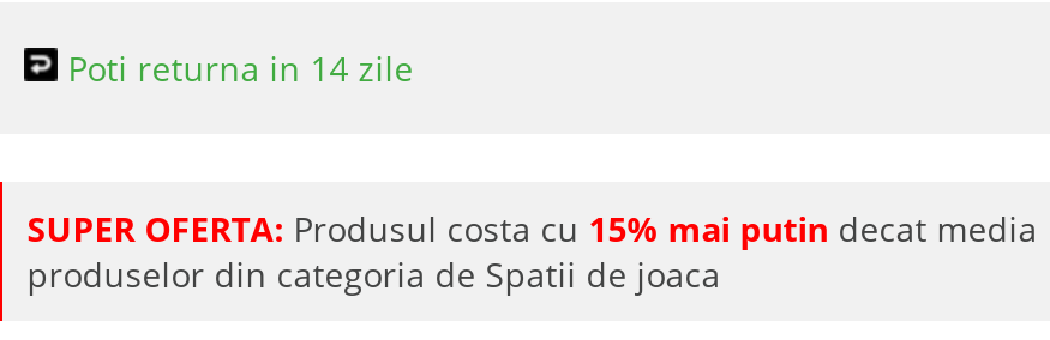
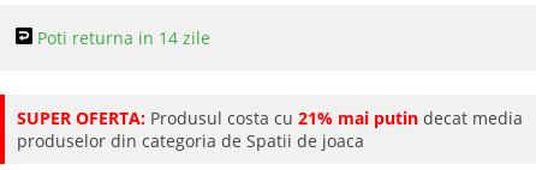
- SUPER OFERTA: Produsul costa cu 15% mai putin decat media
+ SUPER OFERTA: Produsul costa cu 21% mai putin decat media
